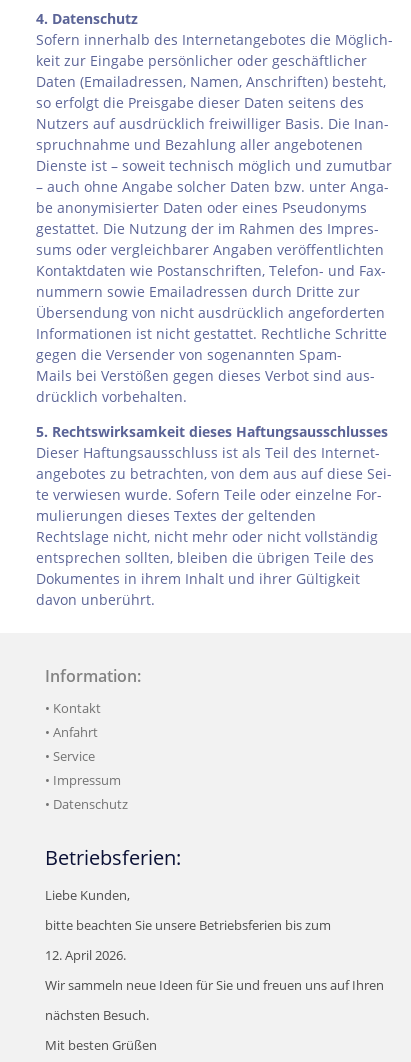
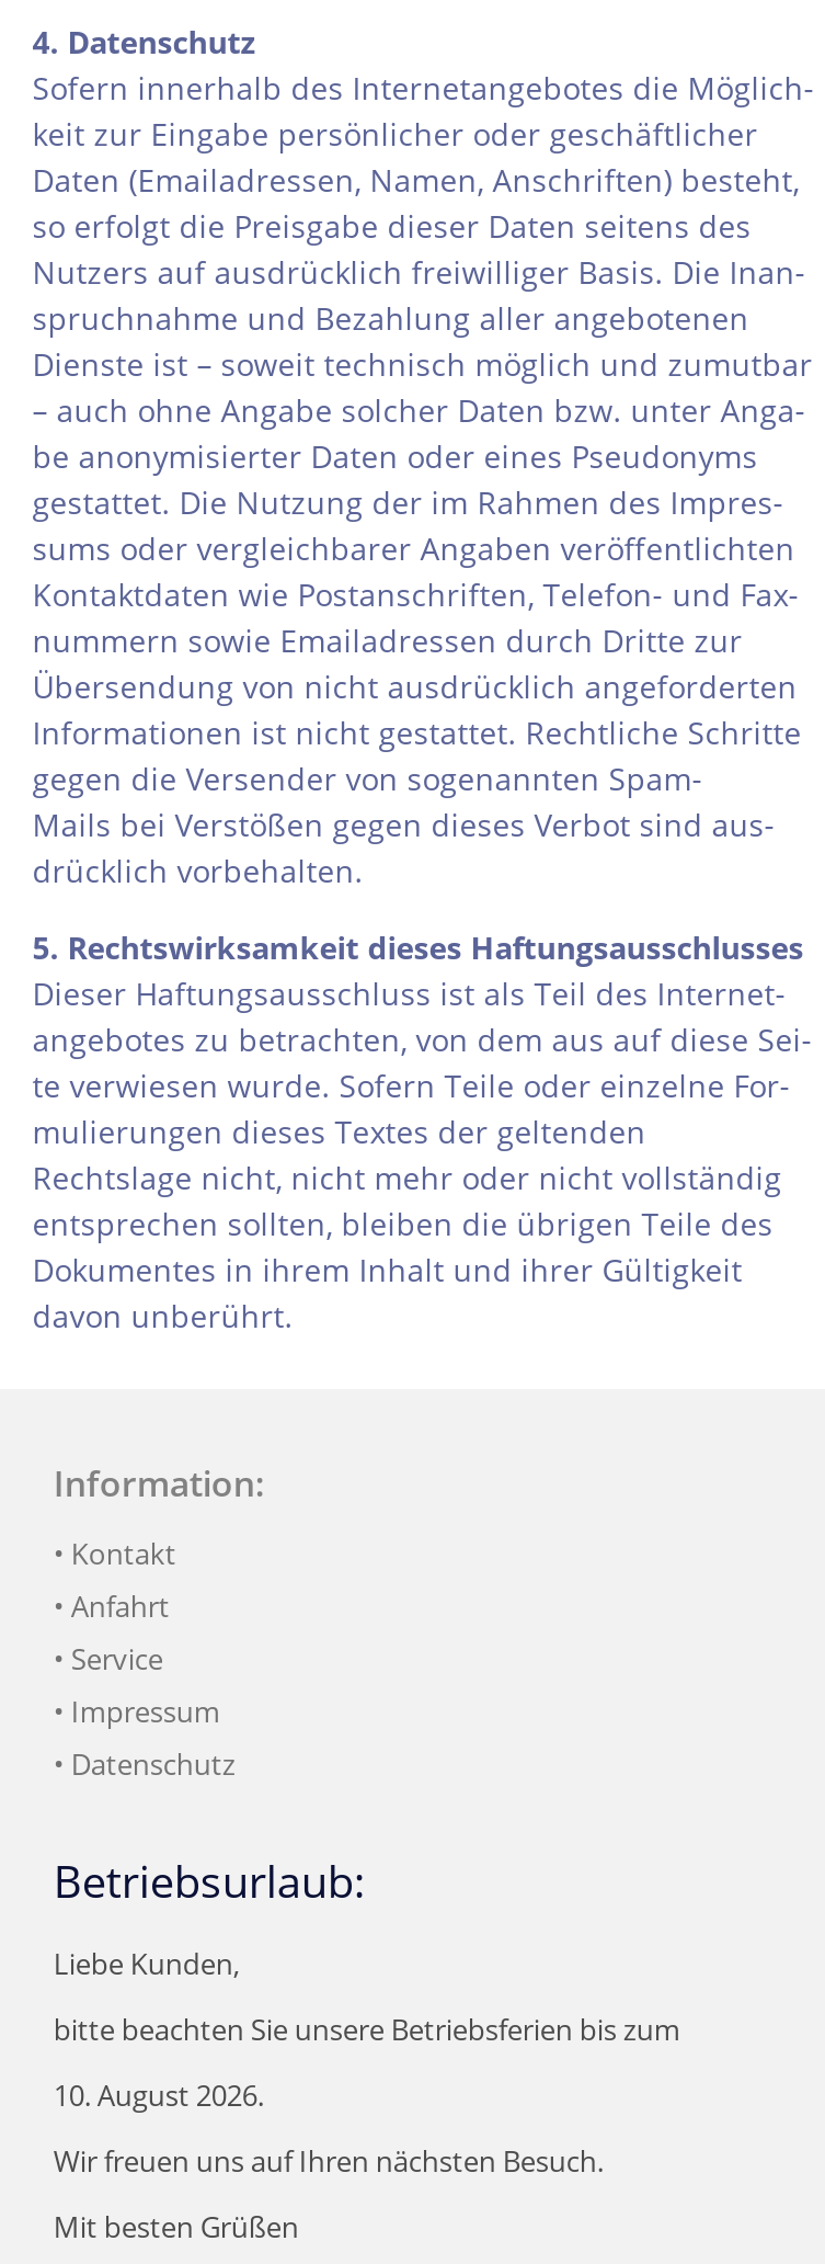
- Betriebsferien:
+ Betriebsurlaub:

- 12. April 2026.
- Wir sammeln neue Ideen für Sie und freuen uns auf Ihren
- nächsten Besuch.
+ 10. August 2026.
+ Wir freuen uns auf Ihren nächsten Besuch.
